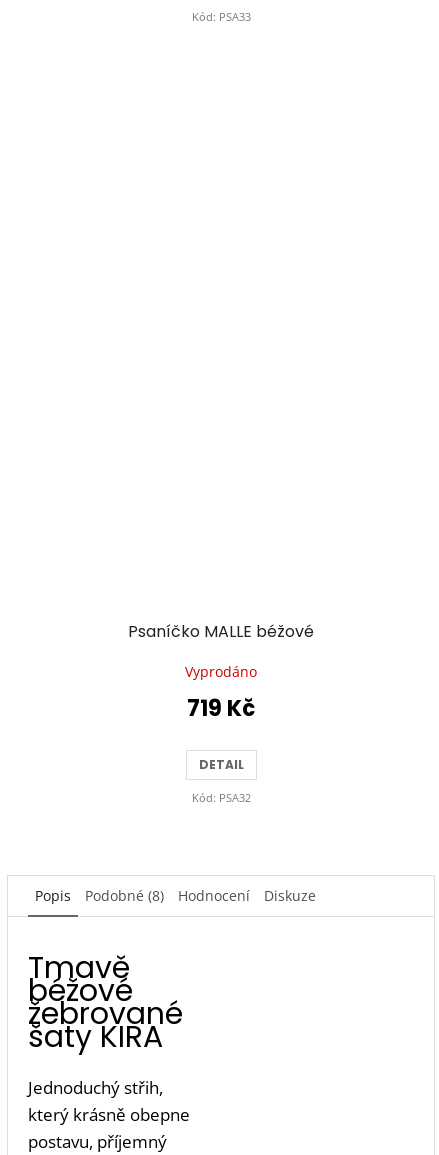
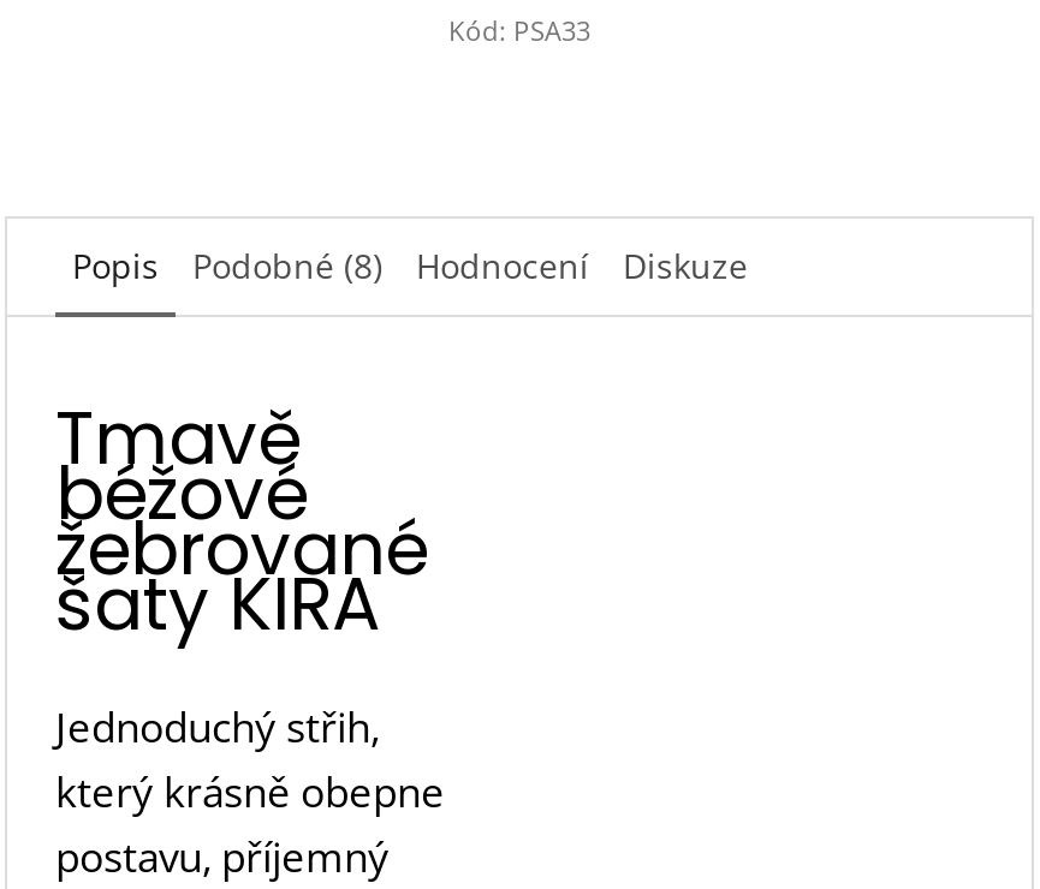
- Psaníčko MALLE béžové
- Vyprodáno
- 719 Kč
- DETAIL
- Kód: PSA32
